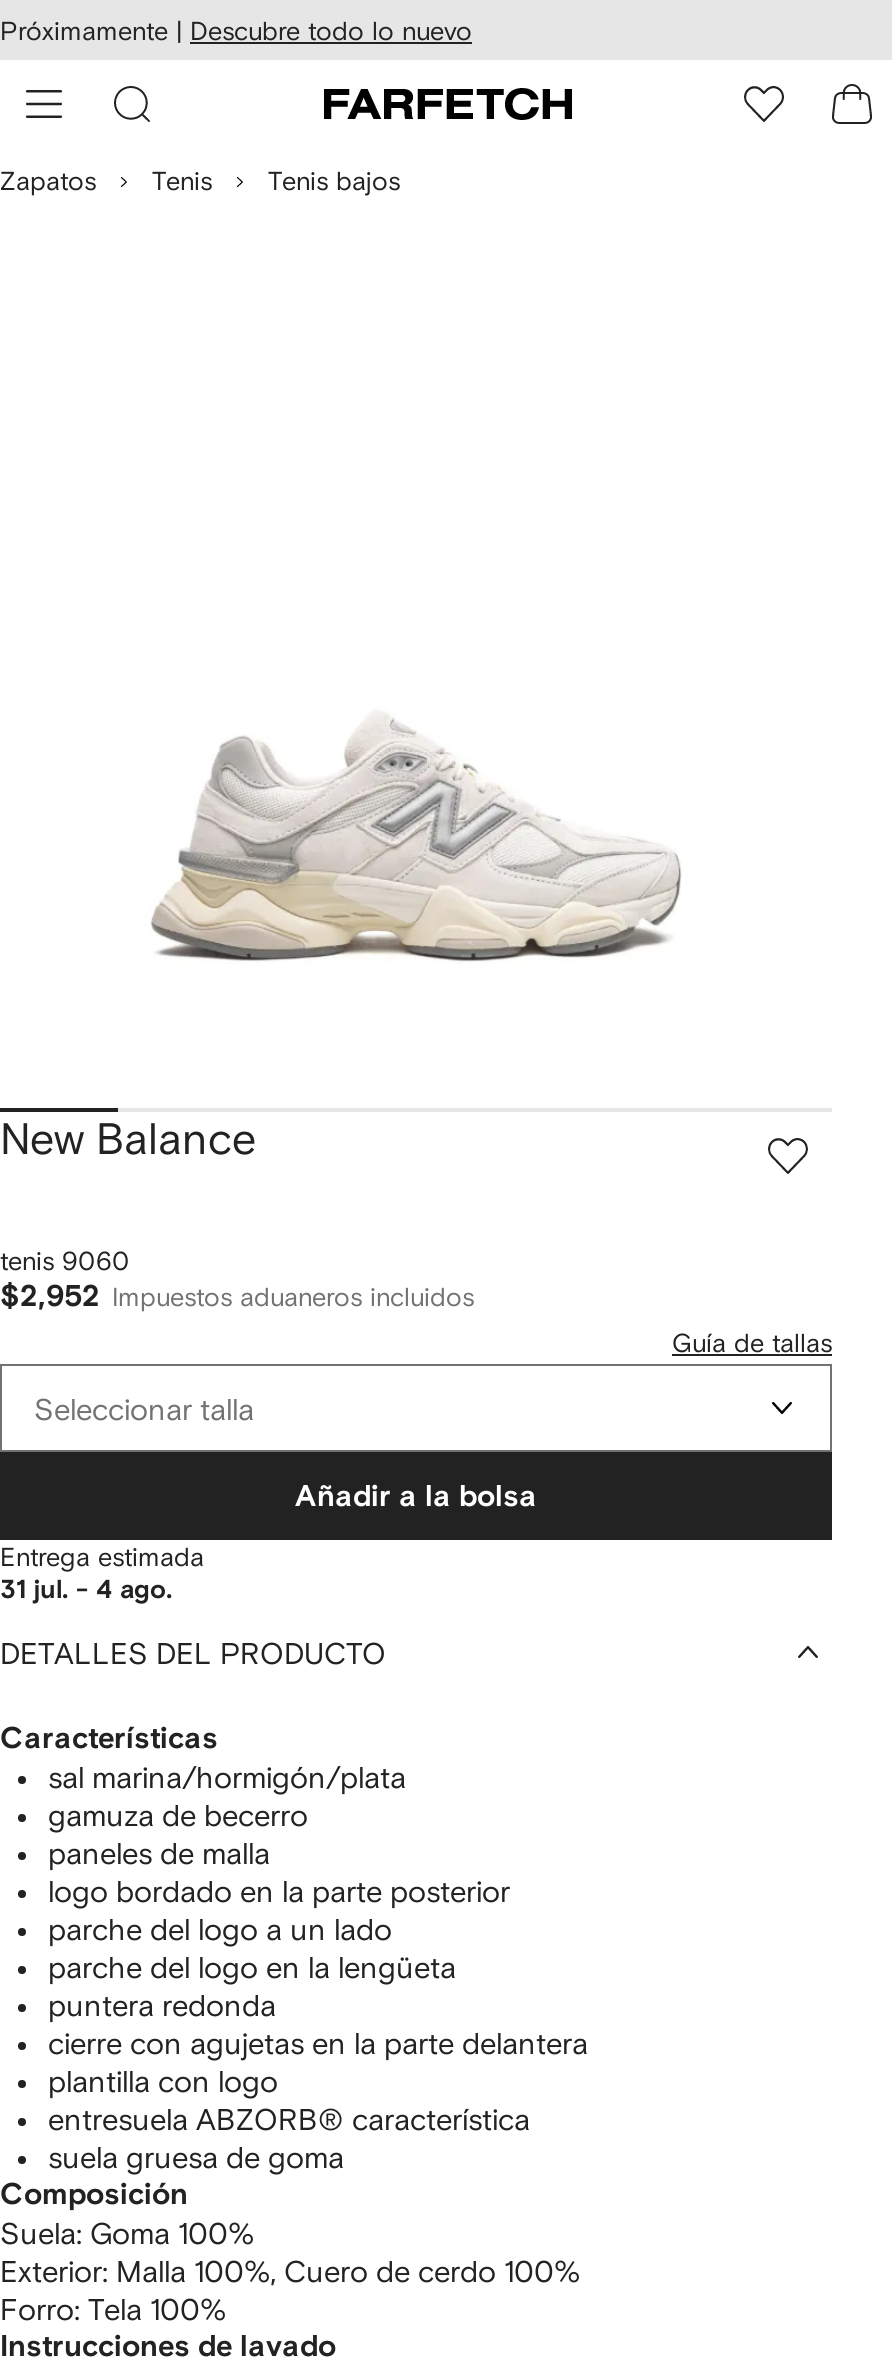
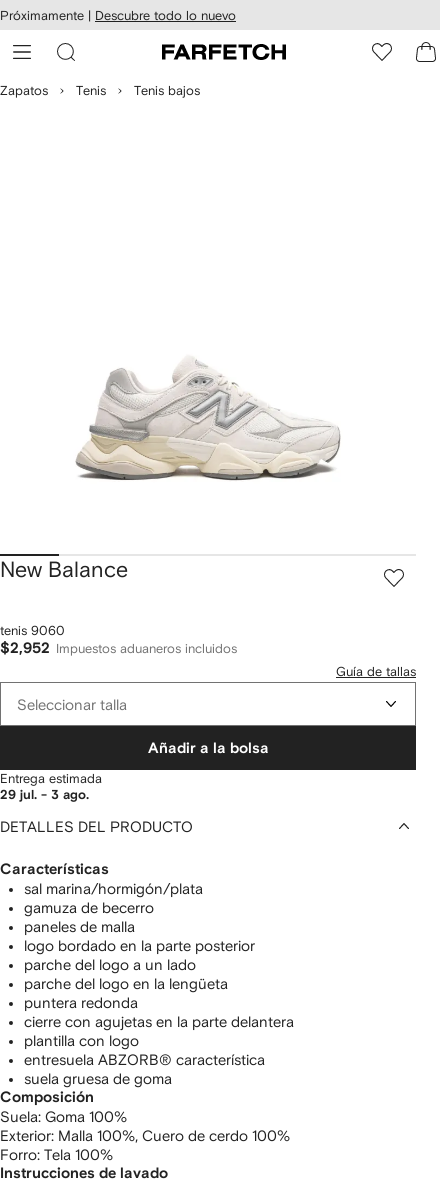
- 31 jul. - 4 ago.
+ 29 jul. - 3 ago.
